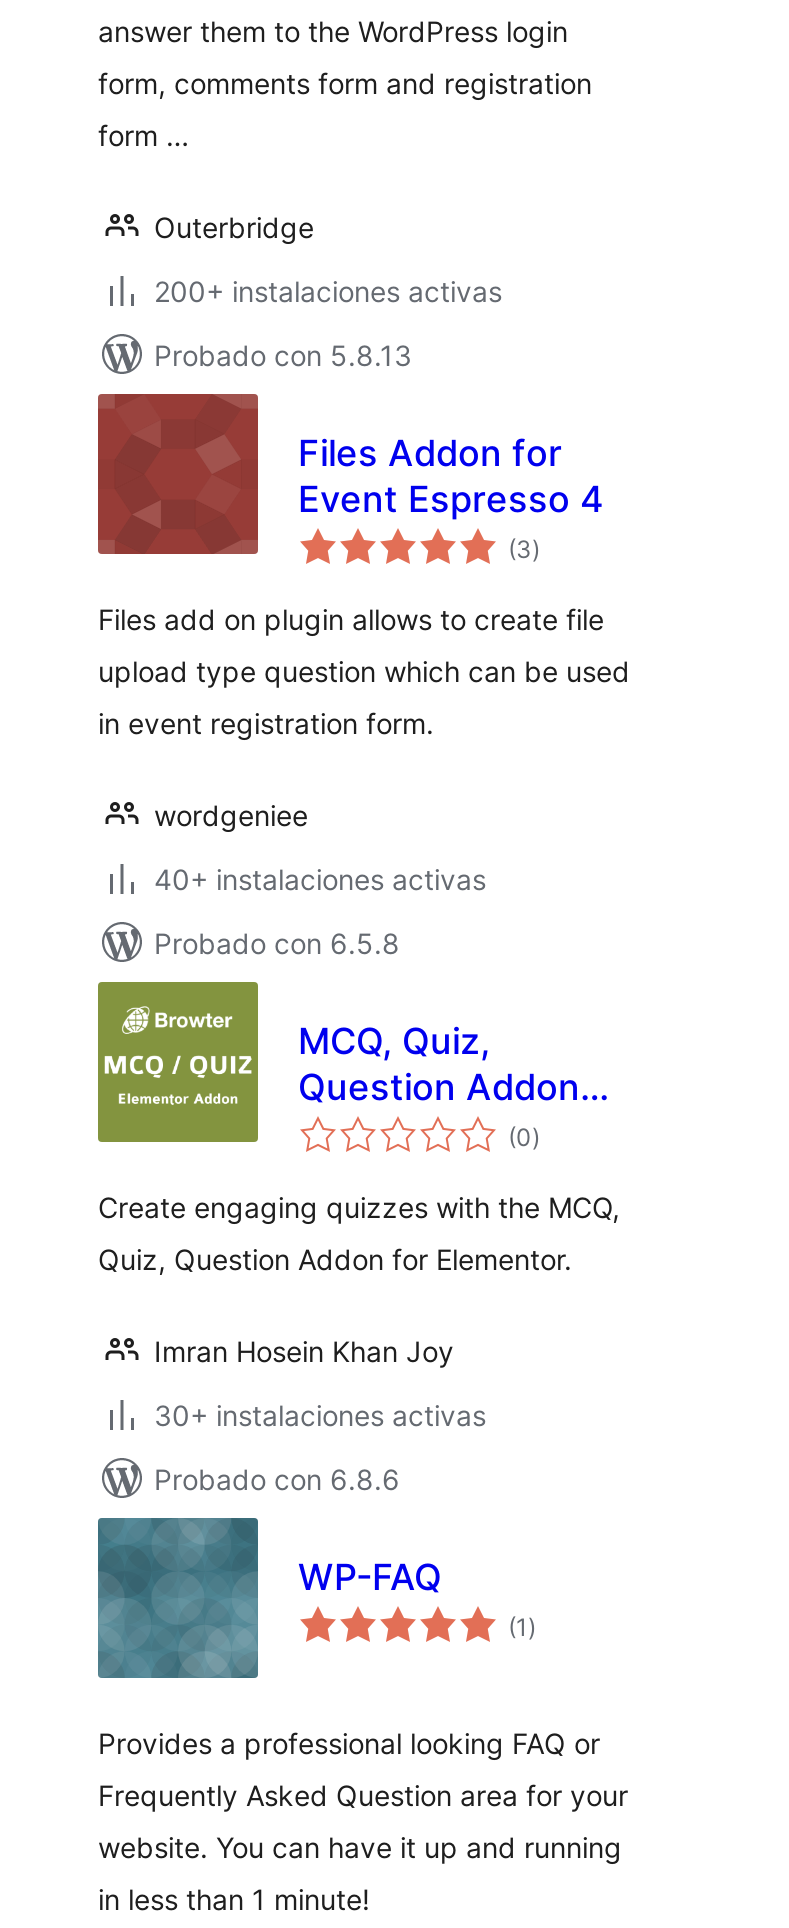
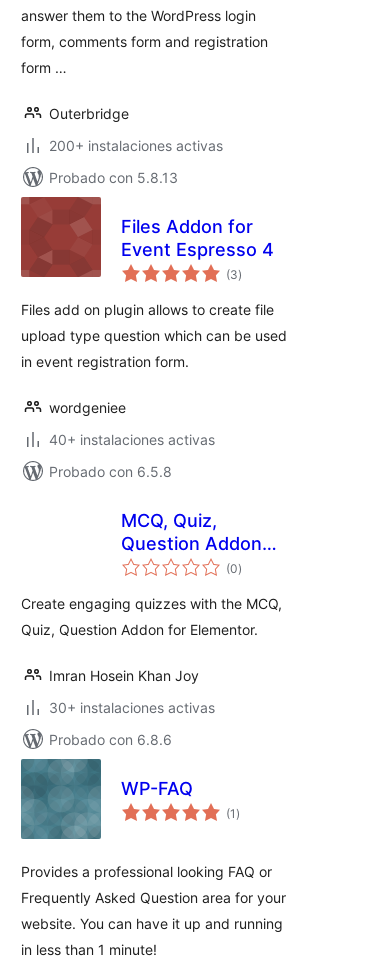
- [image]
